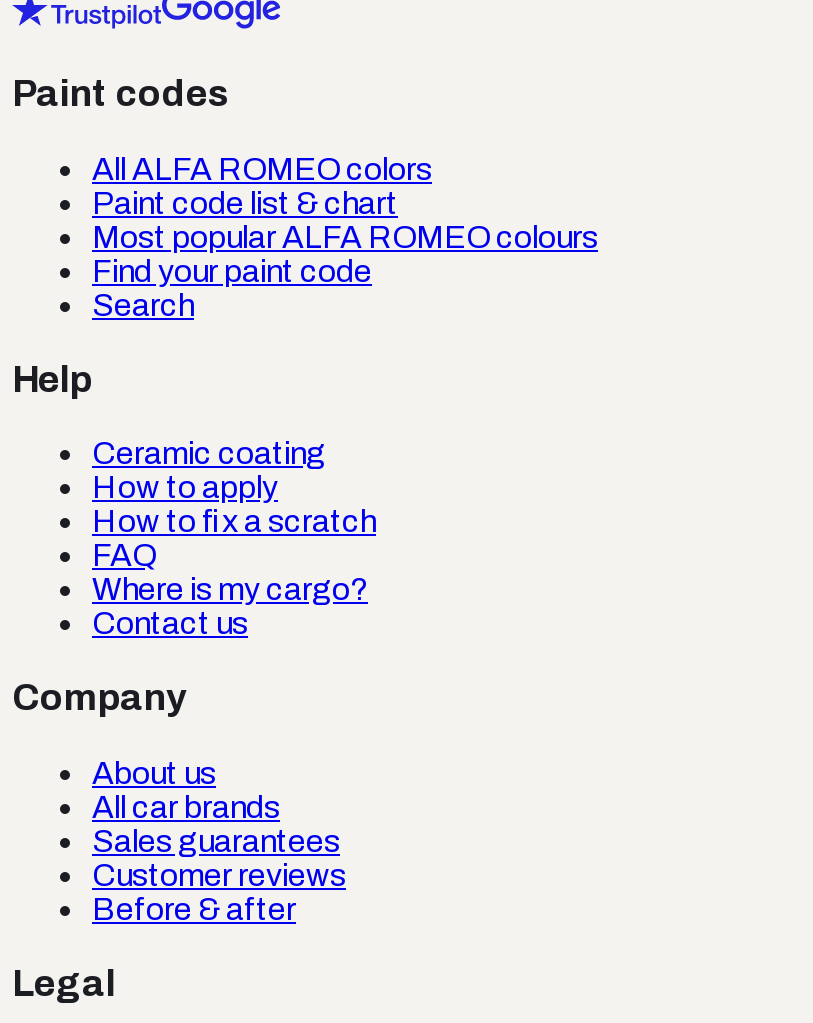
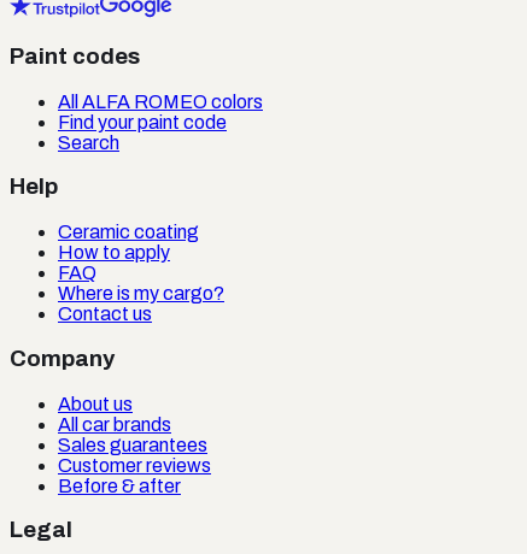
- Paint code list & chart
- Most popular ALFA ROMEO colours

- How to fix a scratch
